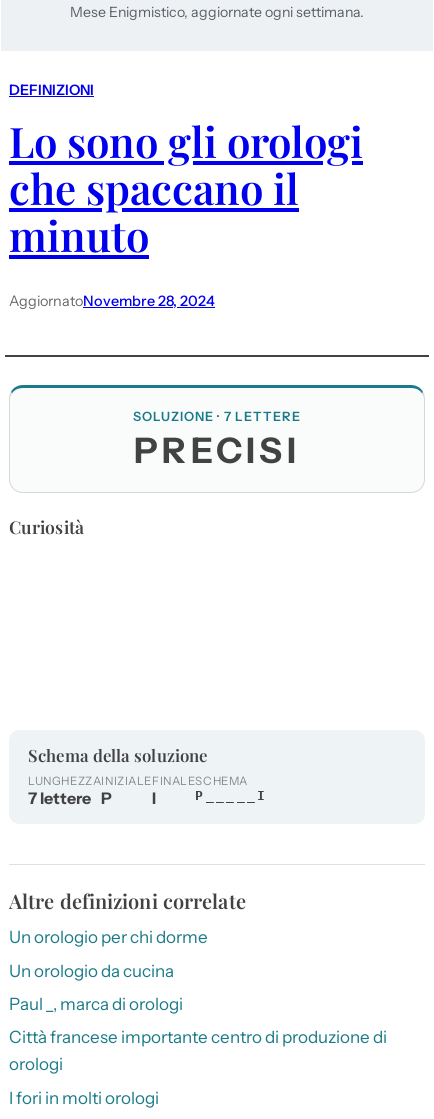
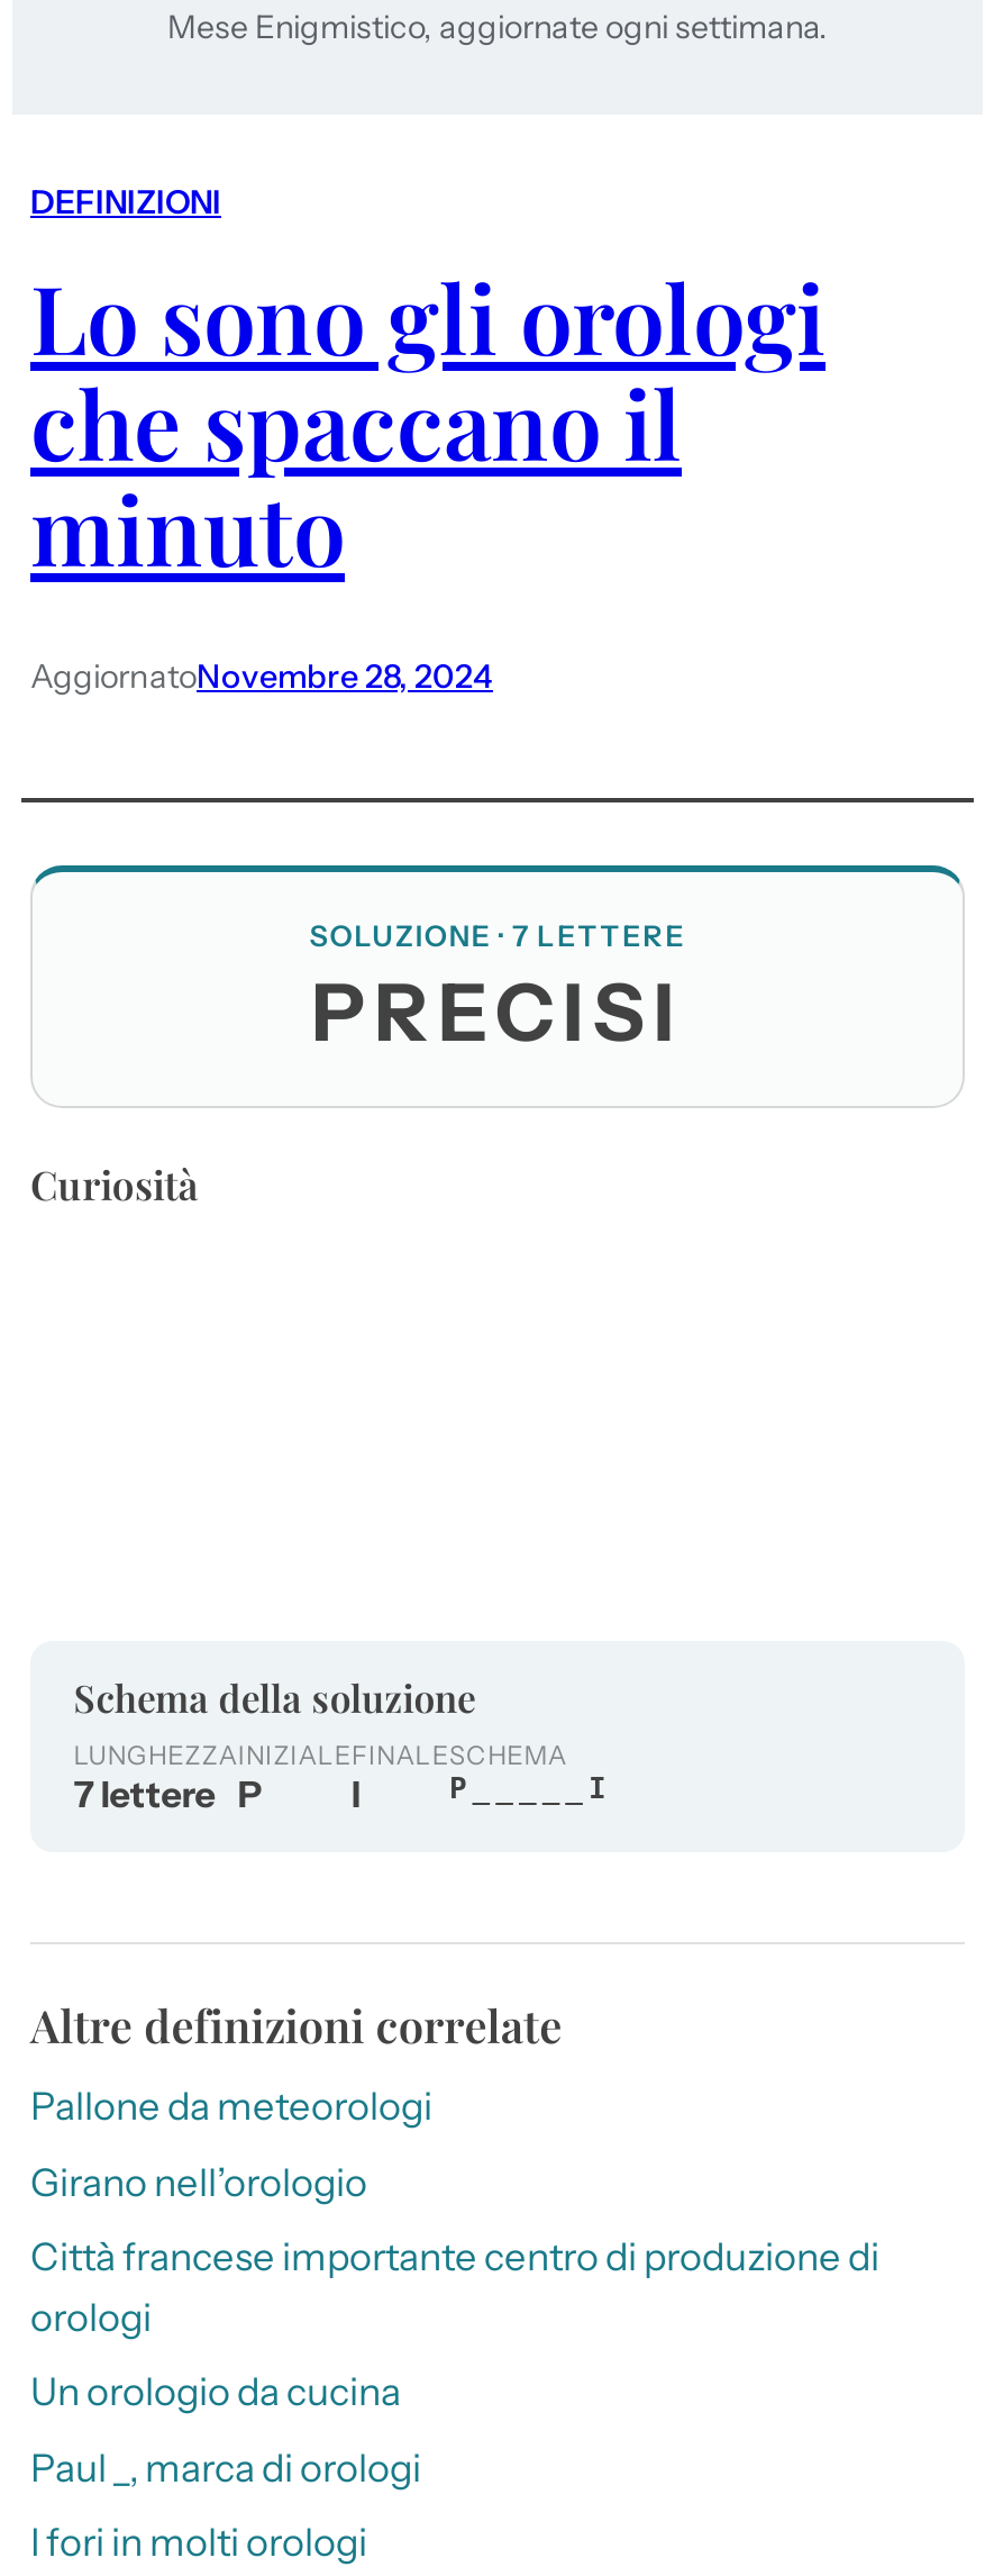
- Un orologio per chi dorme
+ Pallone da meteorologi
+ Girano nell’orologio

moved down: Un orologio da cucina | Paul _, marca di orologi

moved up: Città francese importante centro di produzione di | orologi
